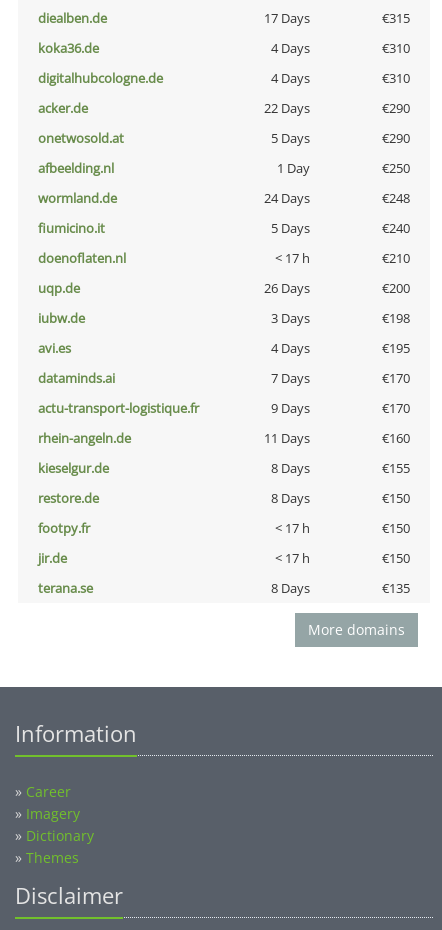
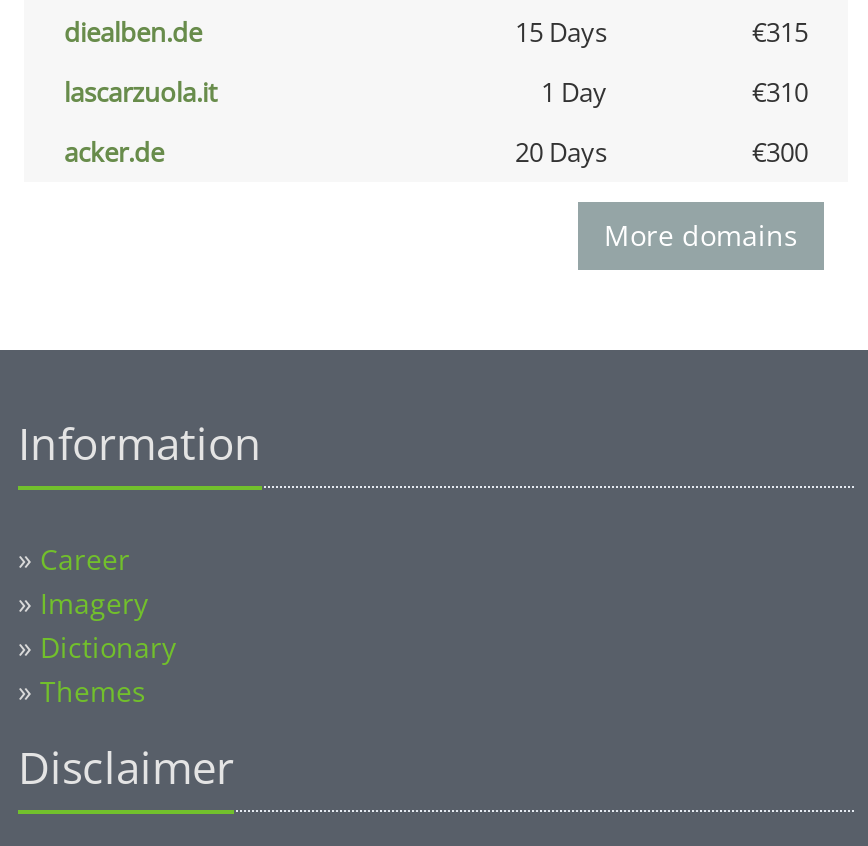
- 17 Days
+ 15 Days

- koka36.de
- 4 Days
- €310
- digitalhubcologne.de
- 4 Days
+ lascarzuola.it
+ 1 Day

- 22 Days
- €290
- onetwosold.at
- 5 Days
- €290
- afbeelding.nl
- 1 Day
- €250
- wormland.de
- 24 Days
- €248
- fiumicino.it
- 5 Days
- €240
- doenoflaten.nl
- < 17 h
- €210
- uqp.de
- 26 Days
- €200
- iubw.de
- 3 Days
- €198
- avi.es
- 4 Days
- €195
- dataminds.ai
- 7 Days
- €170
- actu-transport-logistique.fr
- 9 Days
- €170
- rhein-angeln.de
- 11 Days
- €160
- kieselgur.de
- 8 Days
- €155
- restore.de
- 8 Days
- €150
- footpy.fr
- < 17 h
- €150
- jir.de
- < 17 h
- €150
- terana.se
- 8 Days
- €135
+ 20 Days
+ €300
